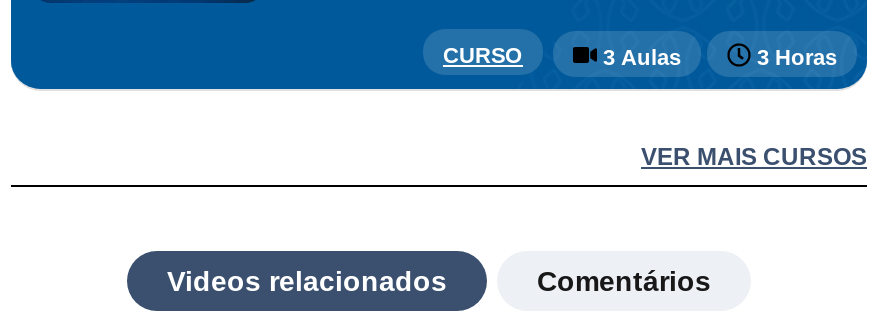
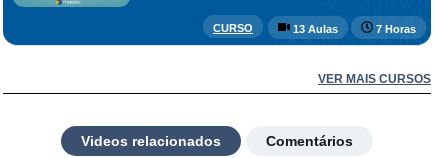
- 3 Aulas
+ 13 Aulas

- 3 Horas
+ 7 Horas
